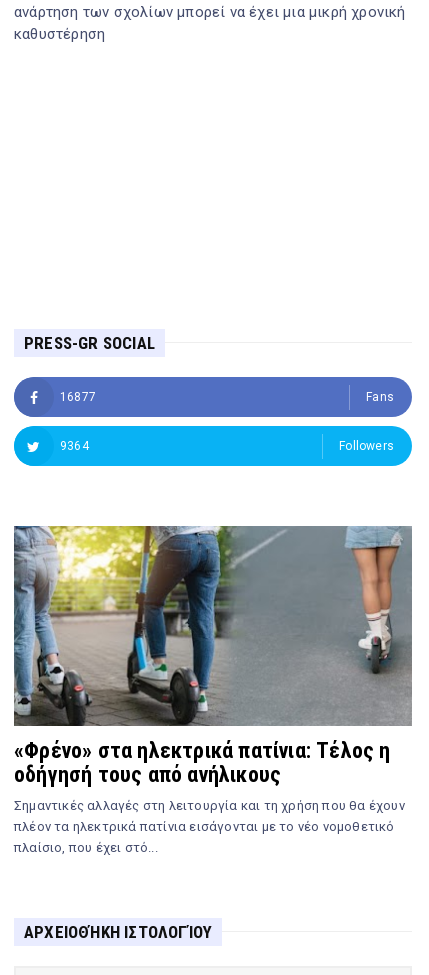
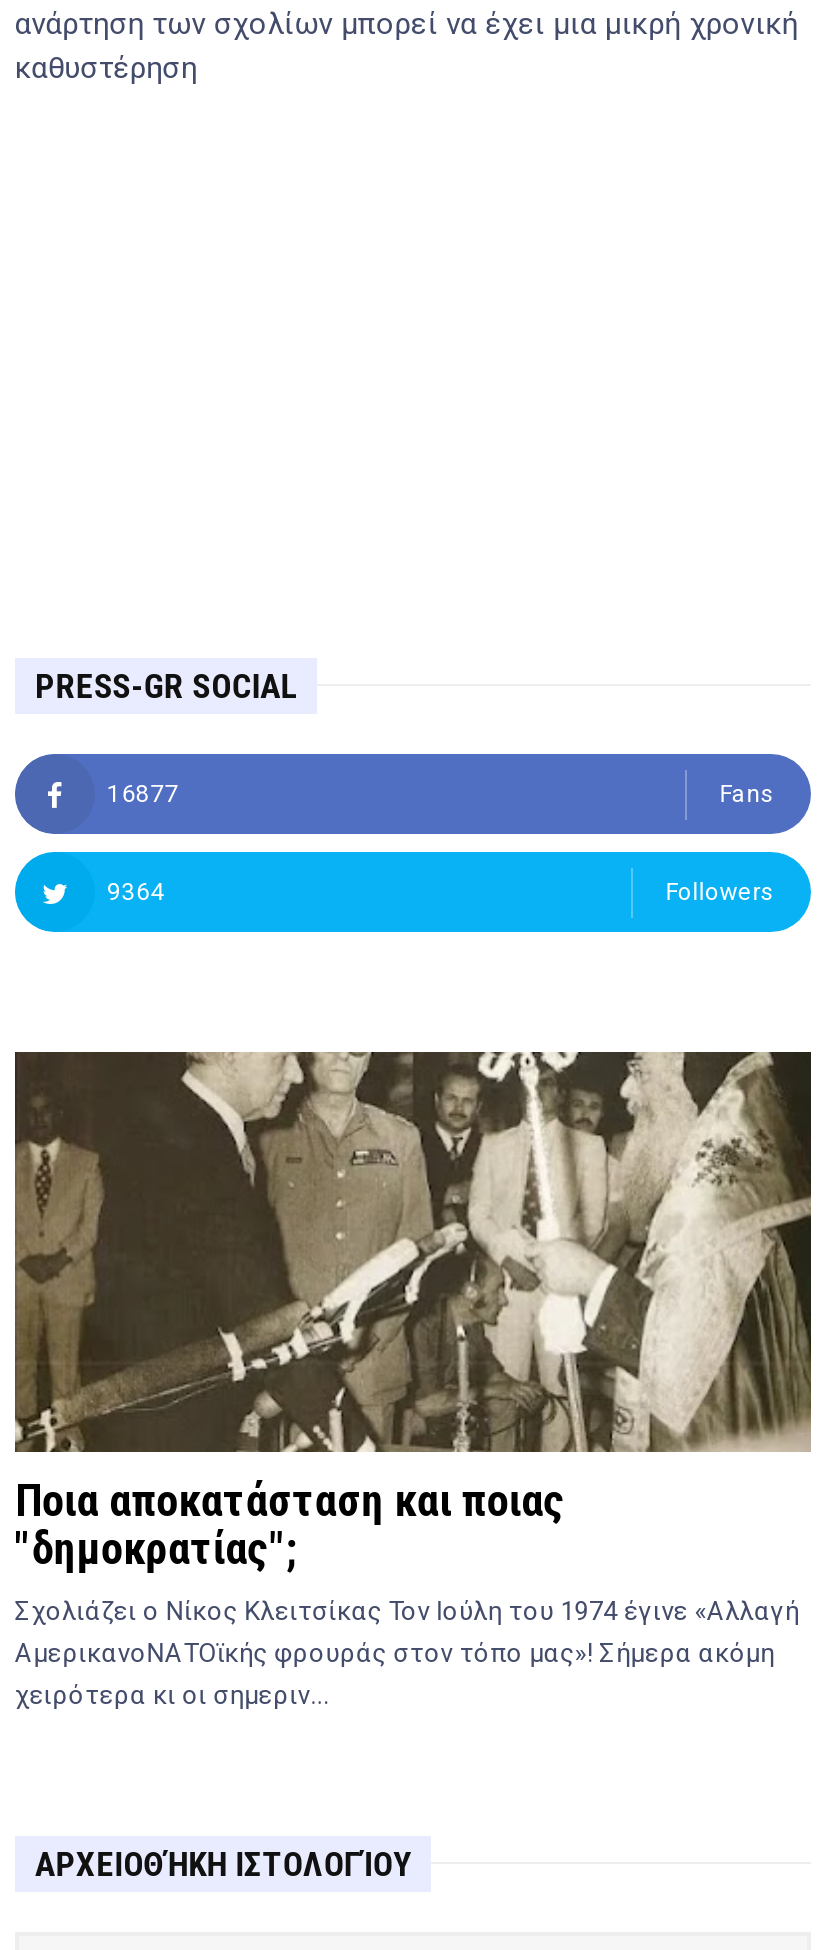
- [image]
- «Φρένο» στα ηλεκτρικά πατίνια: Τέλος η
- οδήγησή τους από ανήλικους
- Σημαντικές αλλαγές στη λειτουργία και τη χρήση που θα έχουν
- πλέον τα ηλεκτρικά πατίνια εισάγονται με το νέο νομοθετικό
- πλαίσιο, που έχει στό...
+ [image]
+ Ποια αποκατάσταση και ποιας
+ "δημοκρατίας";
+ Σχολιάζει ο Νίκος Κλειτσίκας Τον Ιούλη του 1974 έγινε «Αλλαγή
+ ΑμερικανοΝΑΤΟϊκής φρουράς στον τόπο μας»! Σήμερα ακόμη
+ χειρότερα κι οι σημεριν...
